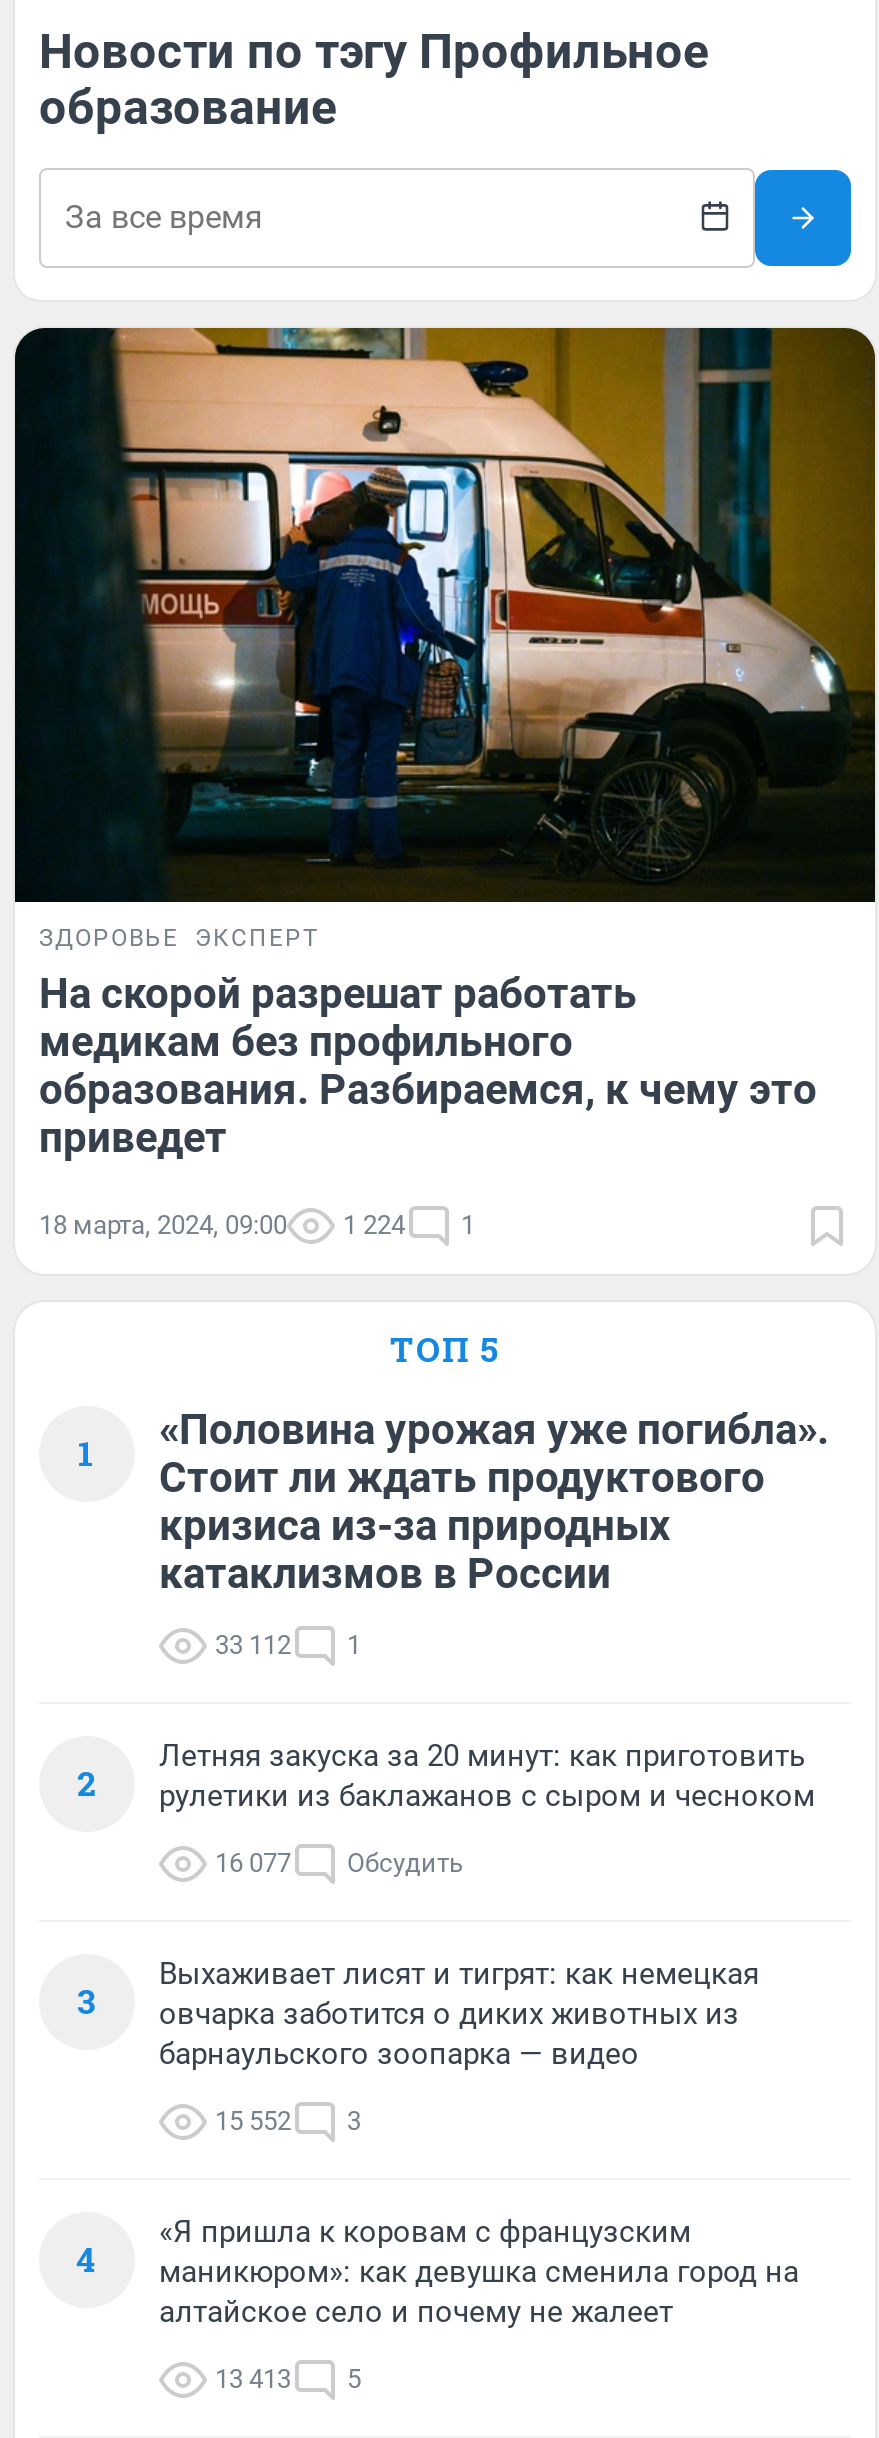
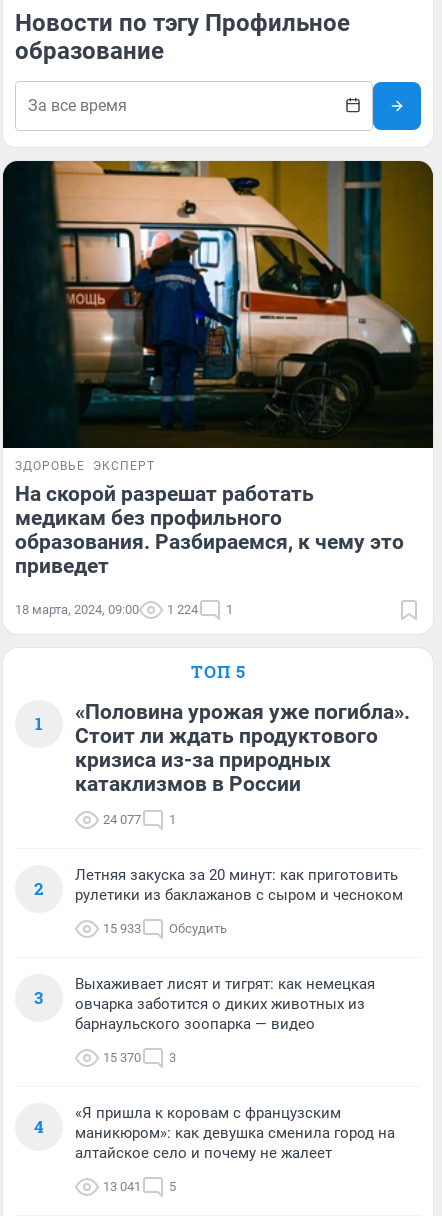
- 33 112 1
+ 24 077 1

- 16 077 Обсудить
+ 15 933 Обсудить

- 15 552 3
+ 15 370 3

- 13 413 5
+ 13 041 5
